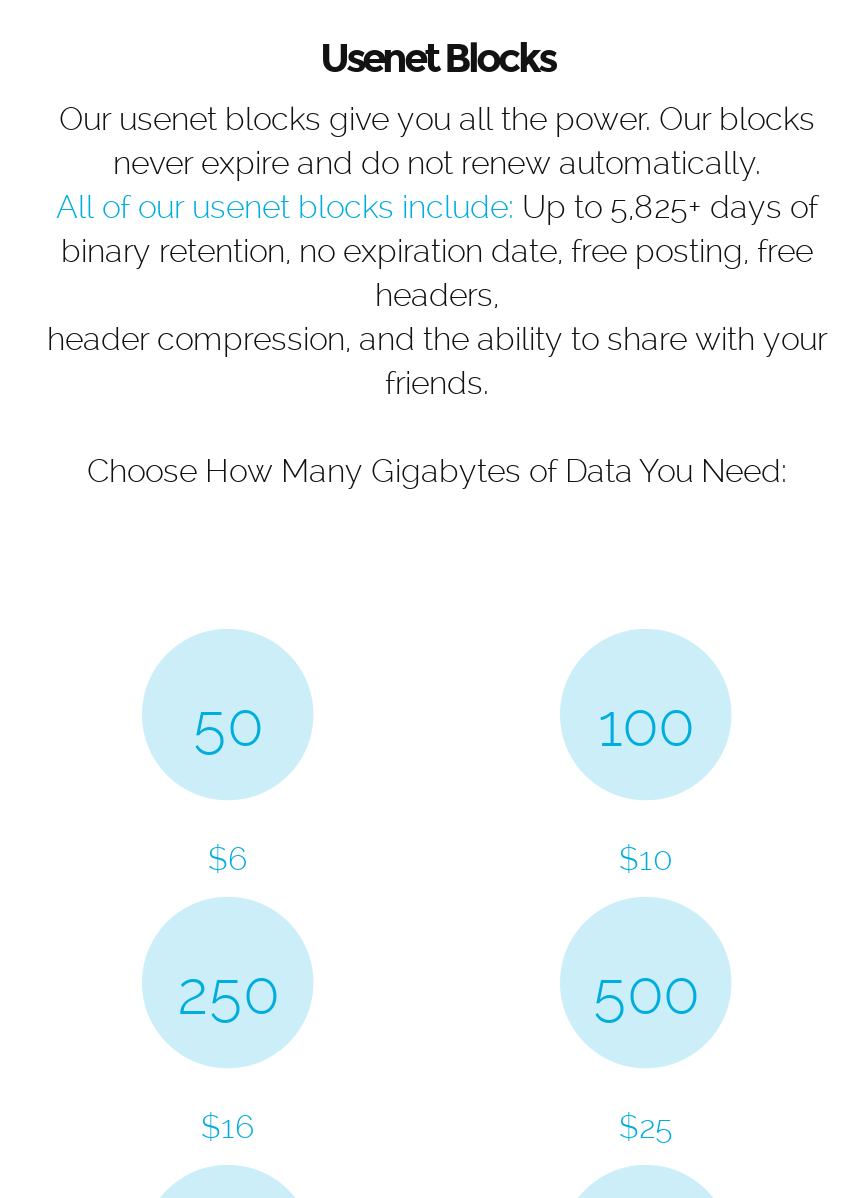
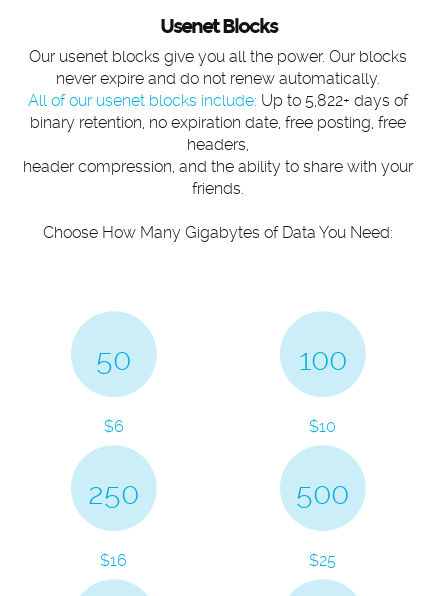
- All of our usenet blocks include: Up to 5,825+ days of
+ All of our usenet blocks include: Up to 5,822+ days of
